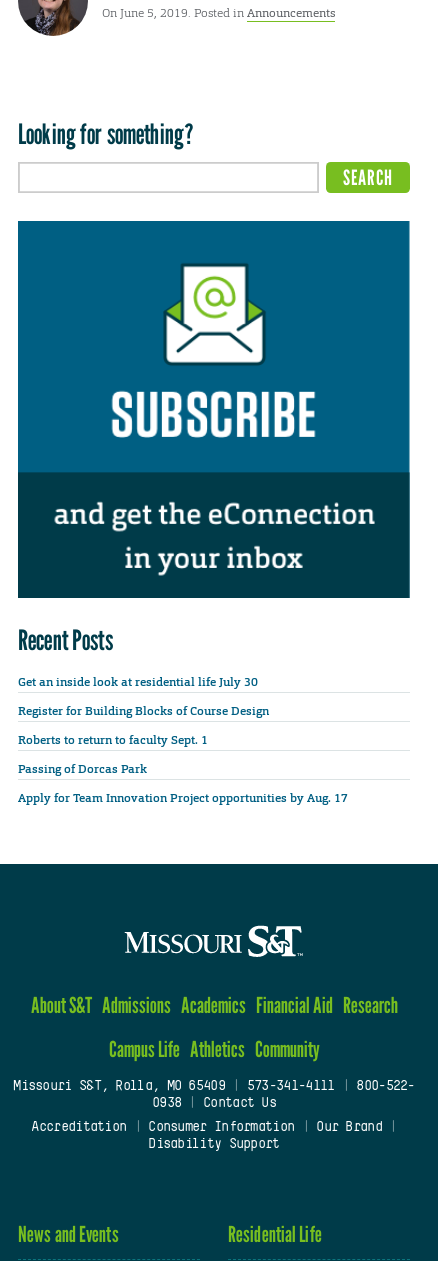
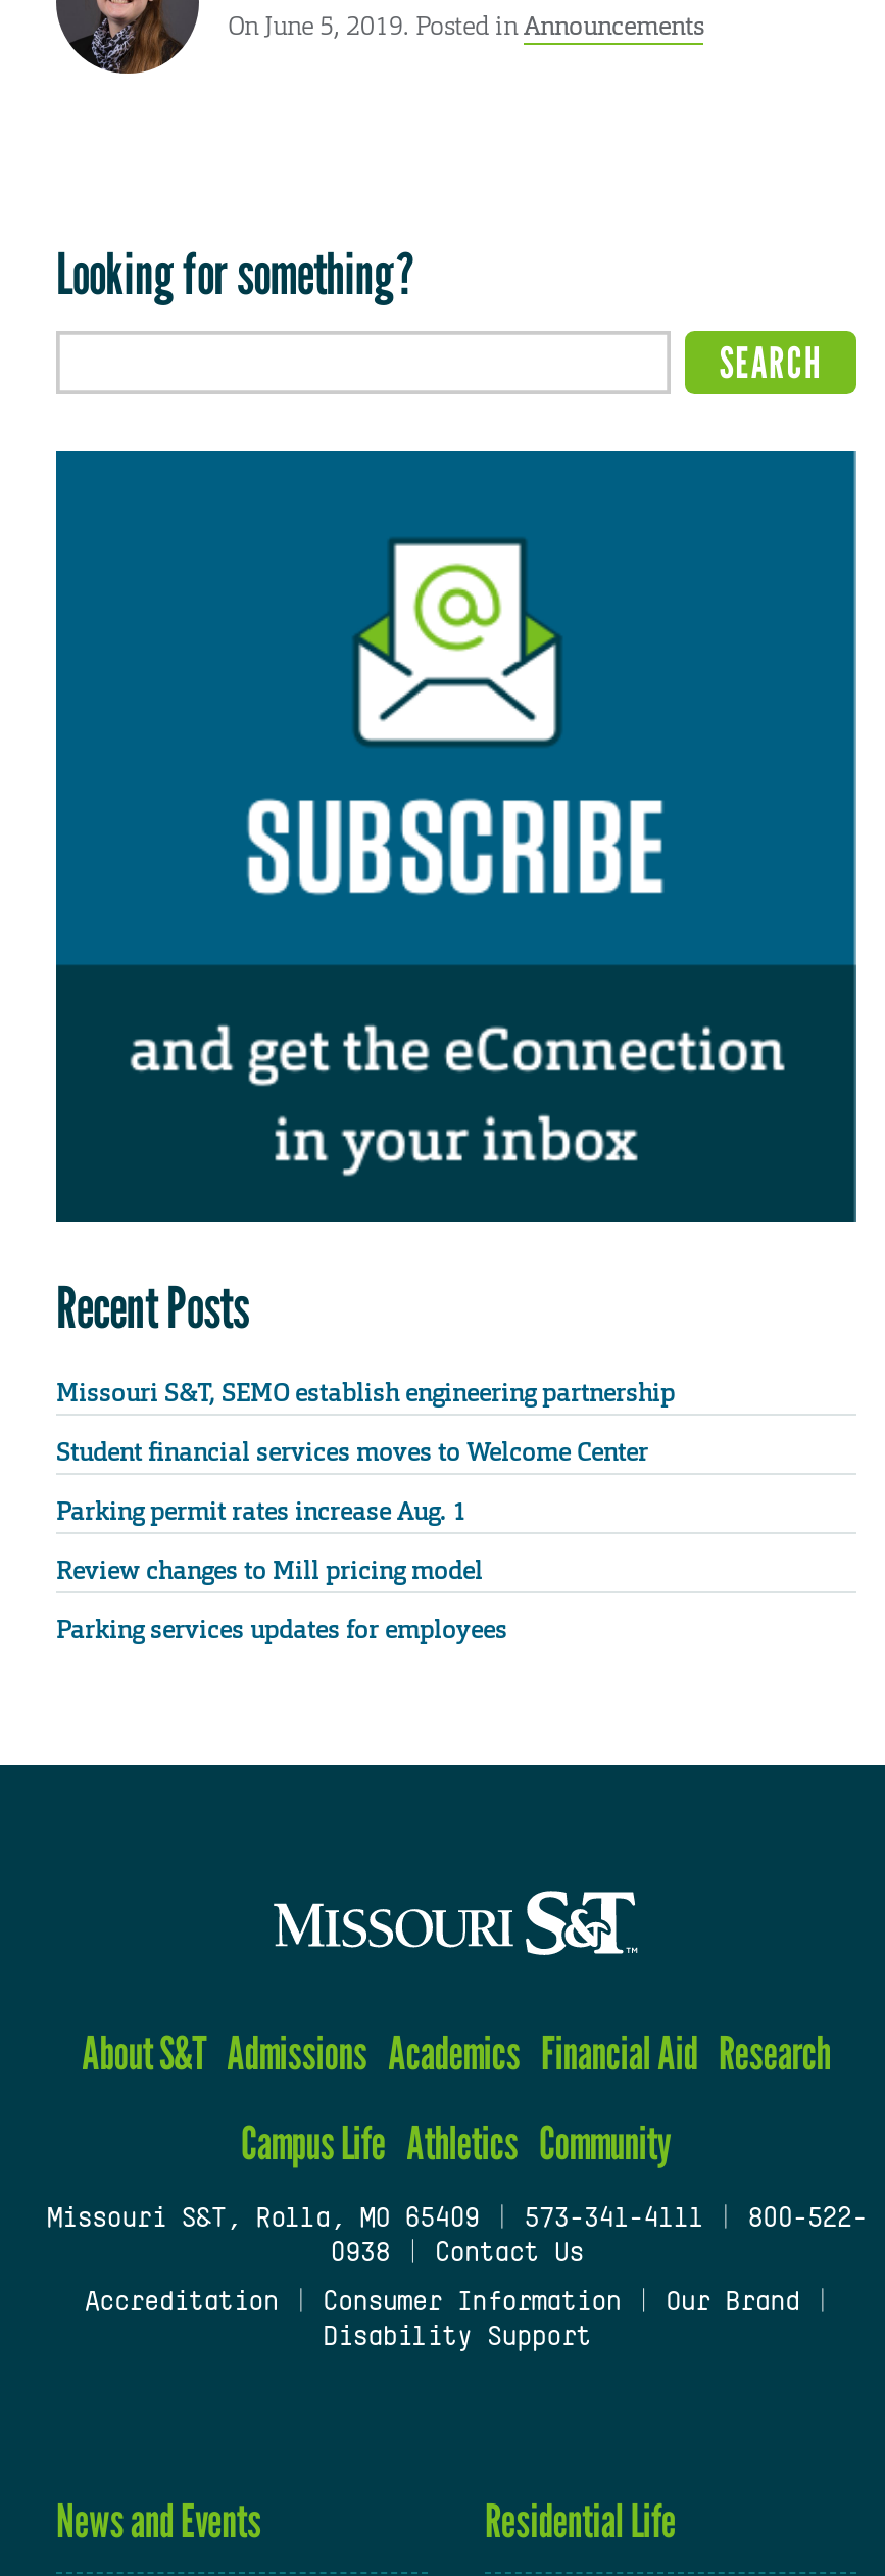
- Get an inside look at residential life July 30
+ Missouri S&T, SEMO establish engineering partnership

- Register for Building Blocks of Course Design
+ Student financial services moves to Welcome Center

- Roberts to return to faculty Sept. 1
+ Parking permit rates increase Aug. 1

- Passing of Dorcas Park
+ Review changes to Mill pricing model

- Apply for Team Innovation Project opportunities by Aug. 17
+ Parking services updates for employees
